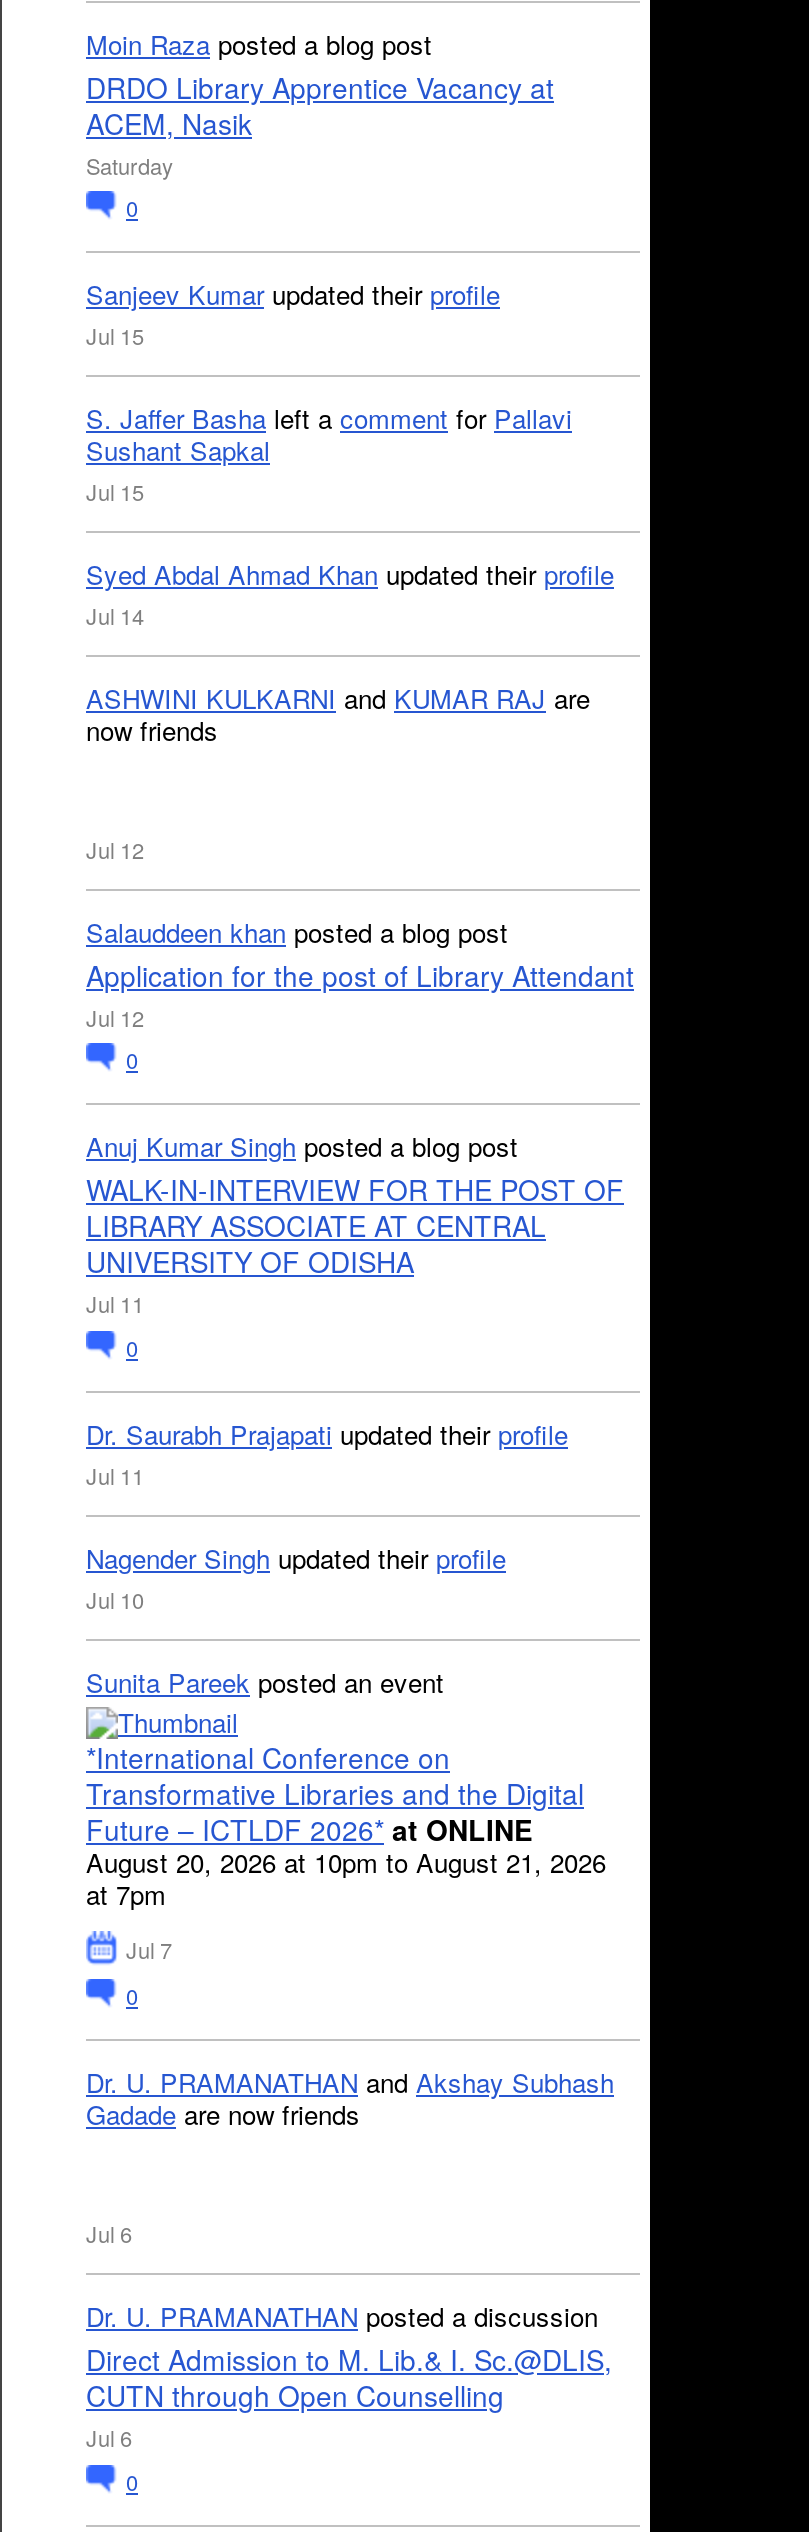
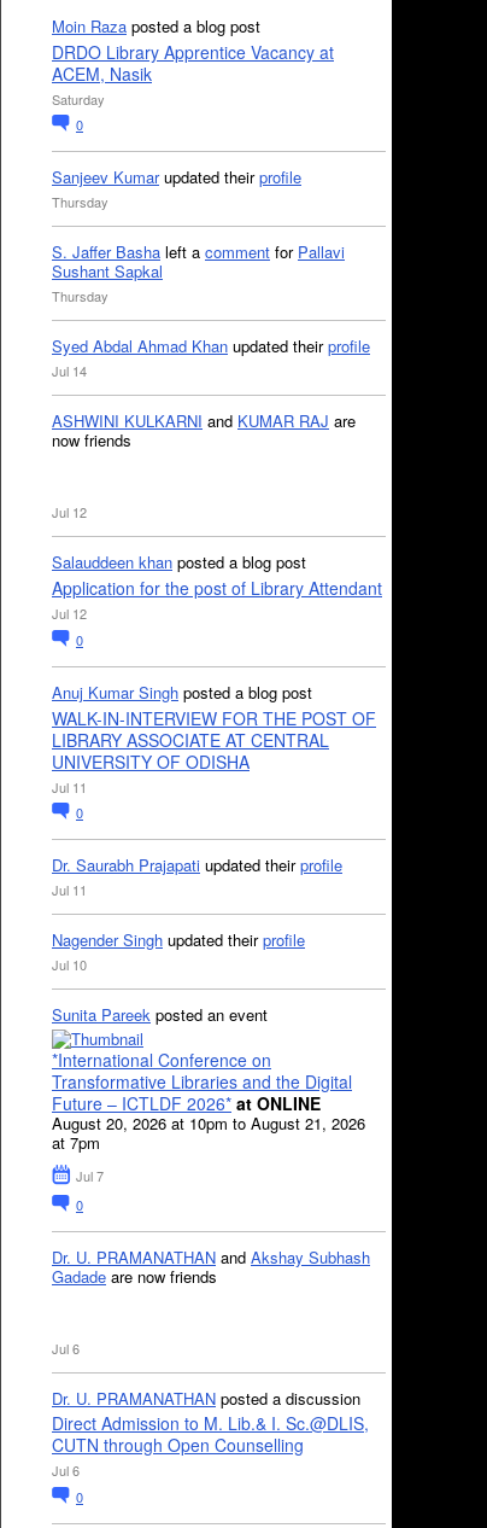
- Jul 15
+ Thursday

- Jul 15
+ Thursday
